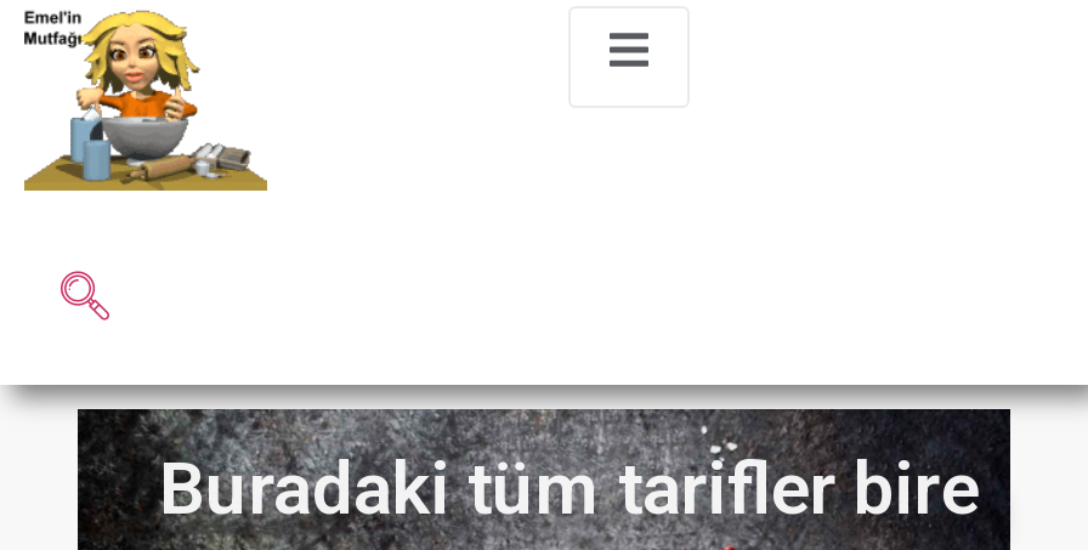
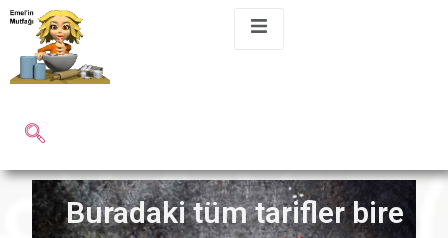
- [image]
+ [image]
